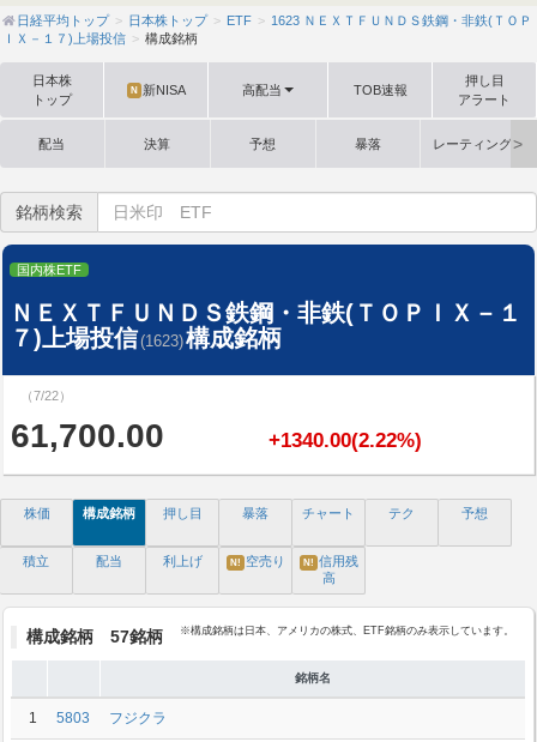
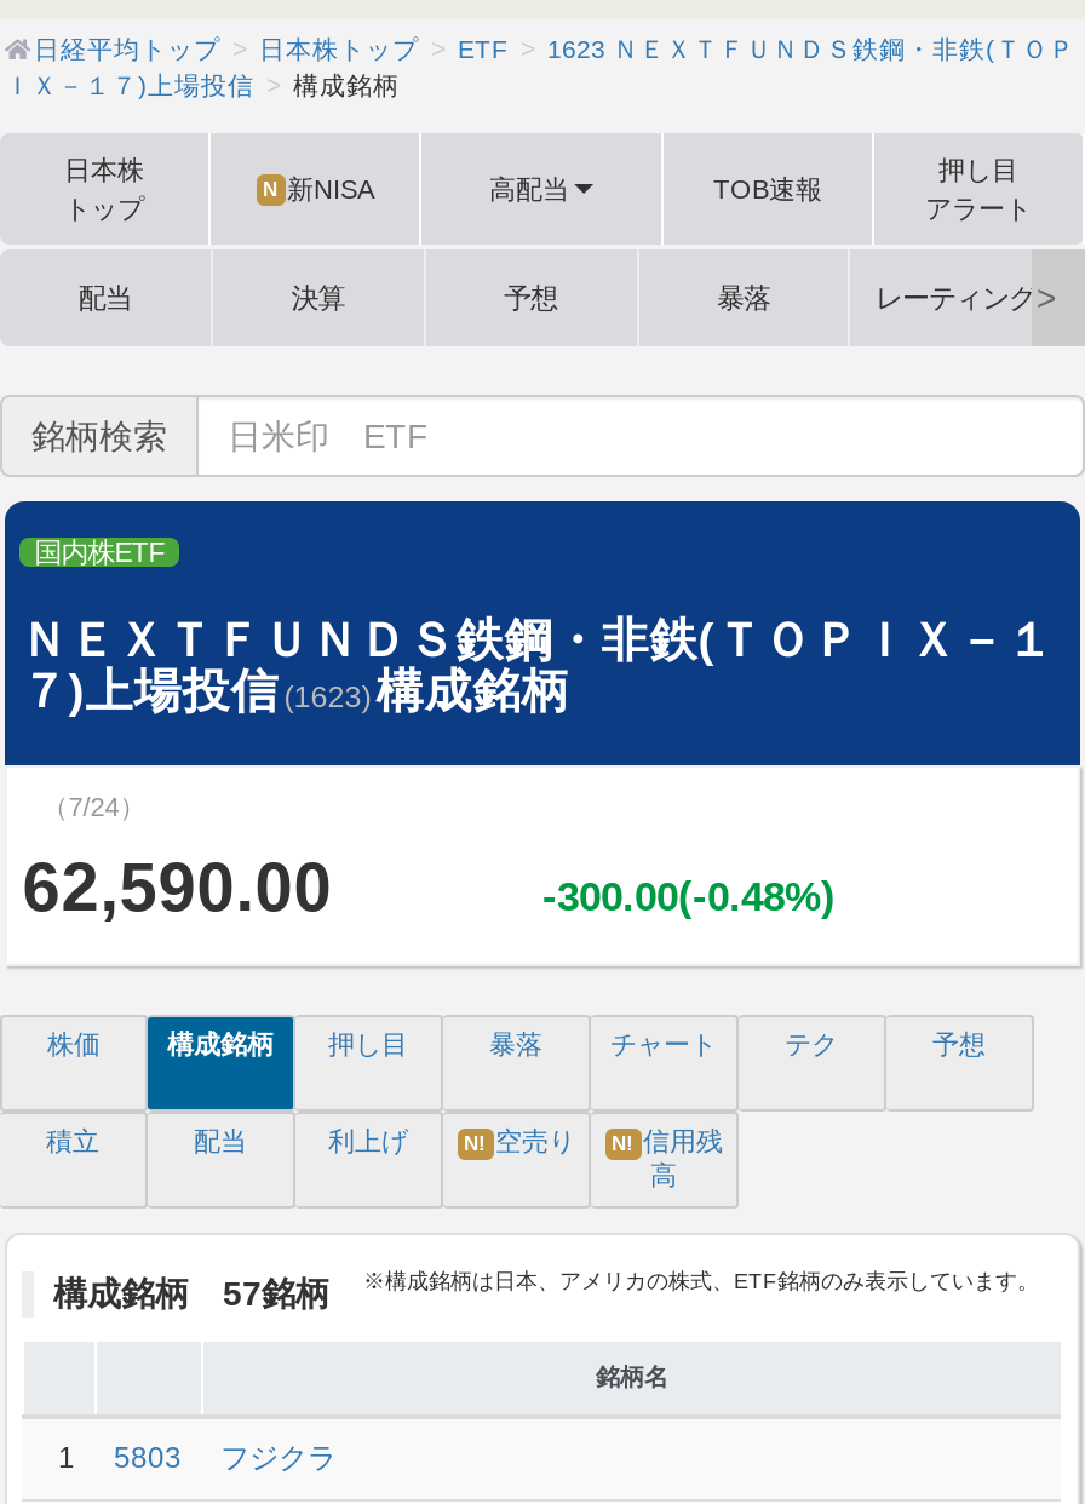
- （7/22）
+ （7/24）

- 61,700.00
+ 62,590.00

- +1340.00(2.22%)
+ -300.00(-0.48%)
